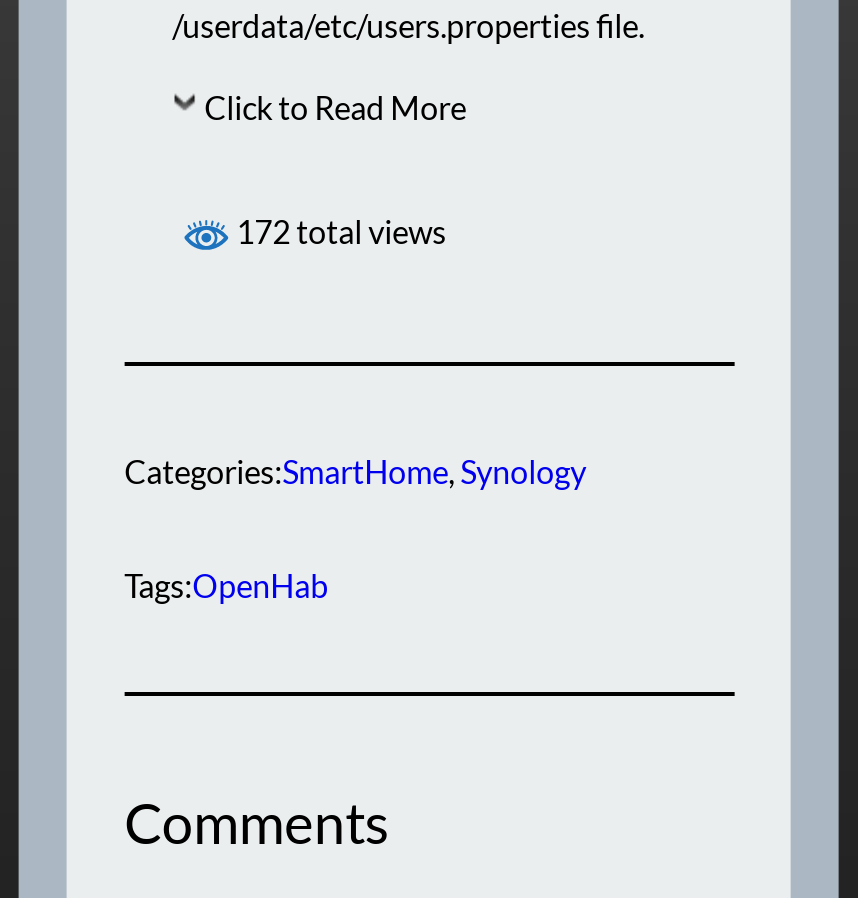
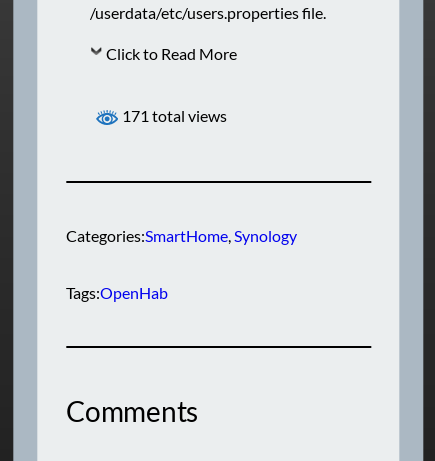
- 172 total views
+ 171 total views
